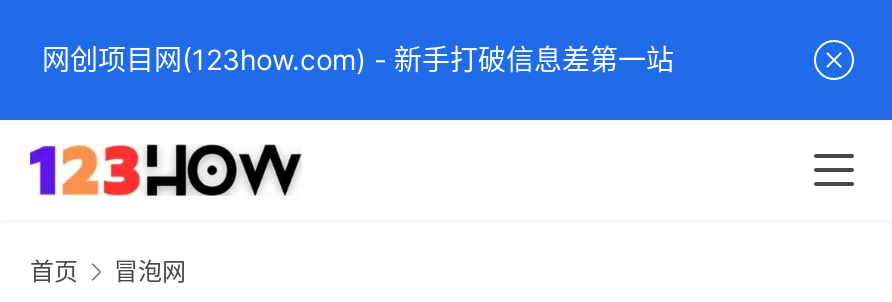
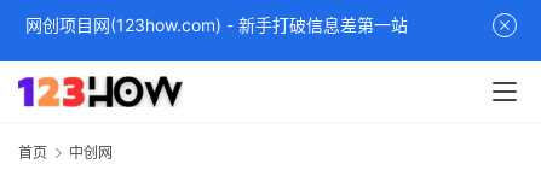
- 冒泡网
+ 中创网
